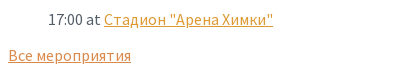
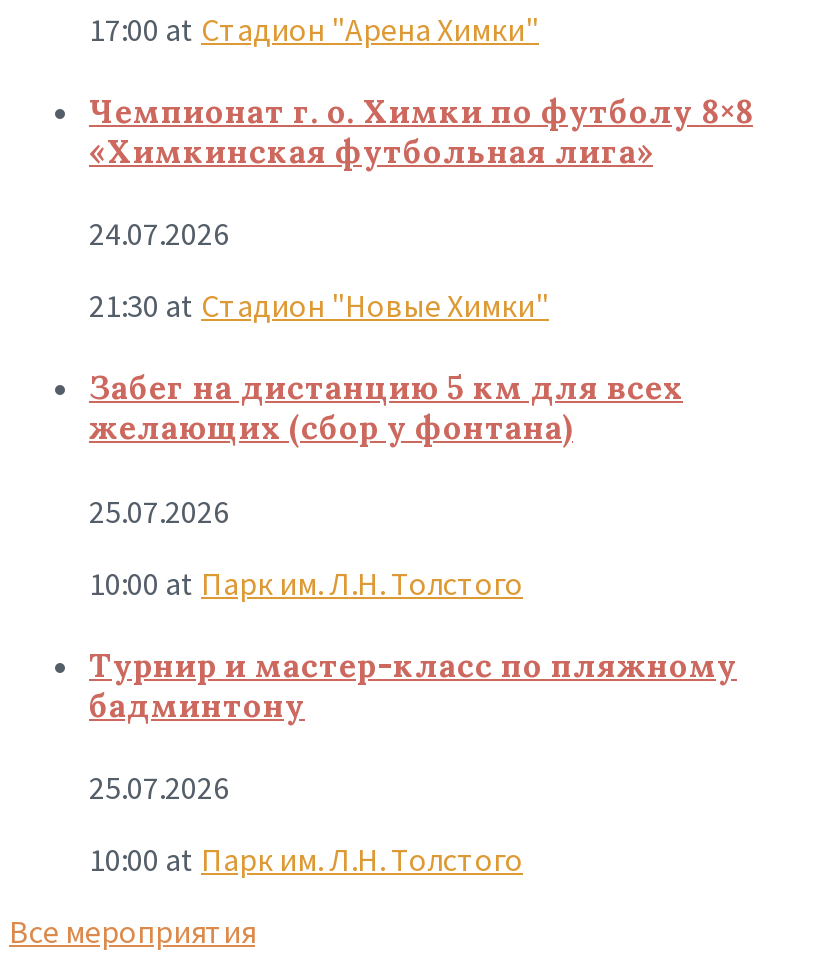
+ Чемпионат г. о. Химки по футболу 8×8
+ «Химкинская футбольная лига»
+ 24.07.2026
+ 21:30 at Стадион "Новые Химки"
+ Забег на дистанцию 5 км для всех
+ желающих (сбор у фонтана)
+ 25.07.2026
+ 10:00 at Парк им. Л.Н. Толстого
+ Турнир и мастер-класс по пляжному
+ бадминтону
+ 25.07.2026
+ 10:00 at Парк им. Л.Н. Толстого
